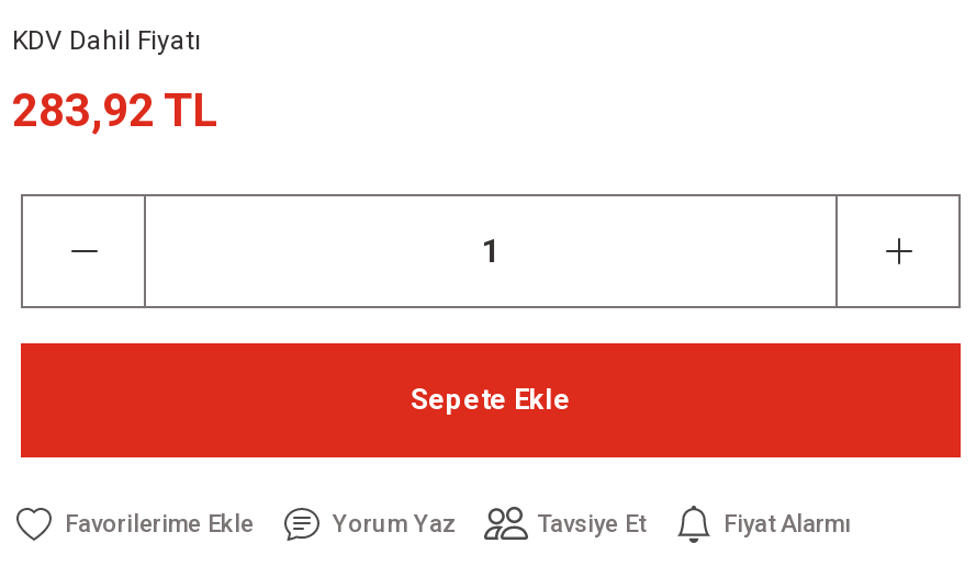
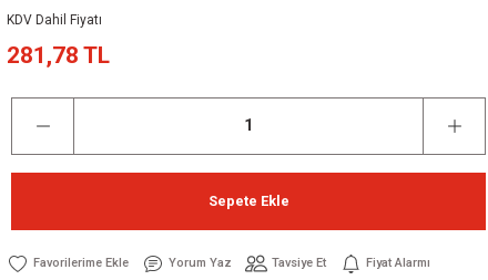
- 283,92 TL
+ 281,78 TL
